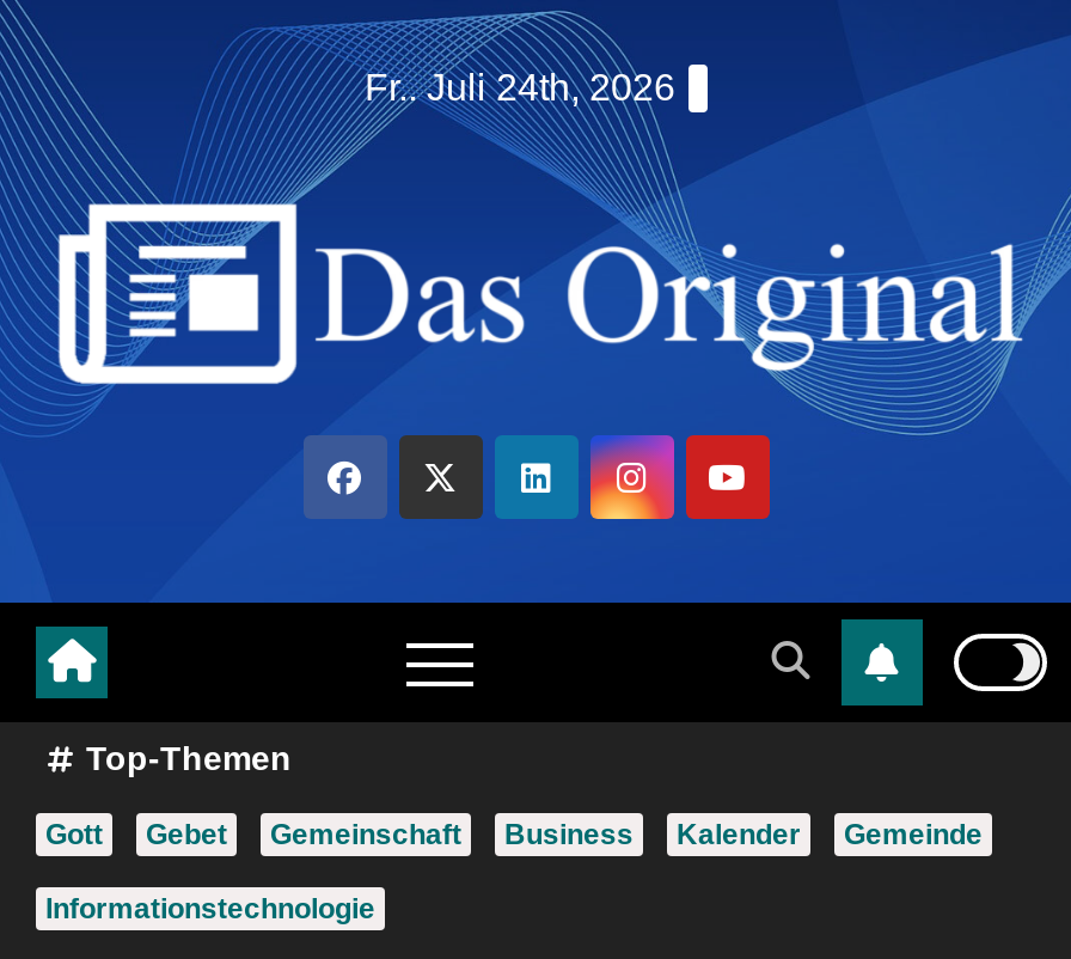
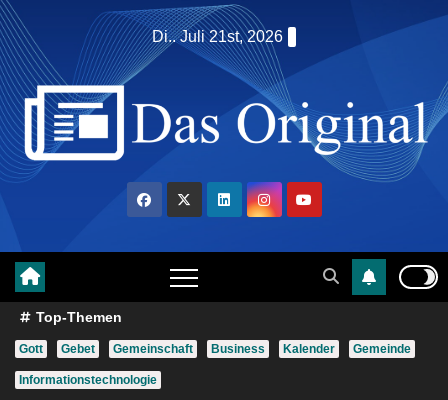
- Fr.. Juli 24th, 2026
+ Di.. Juli 21st, 2026
